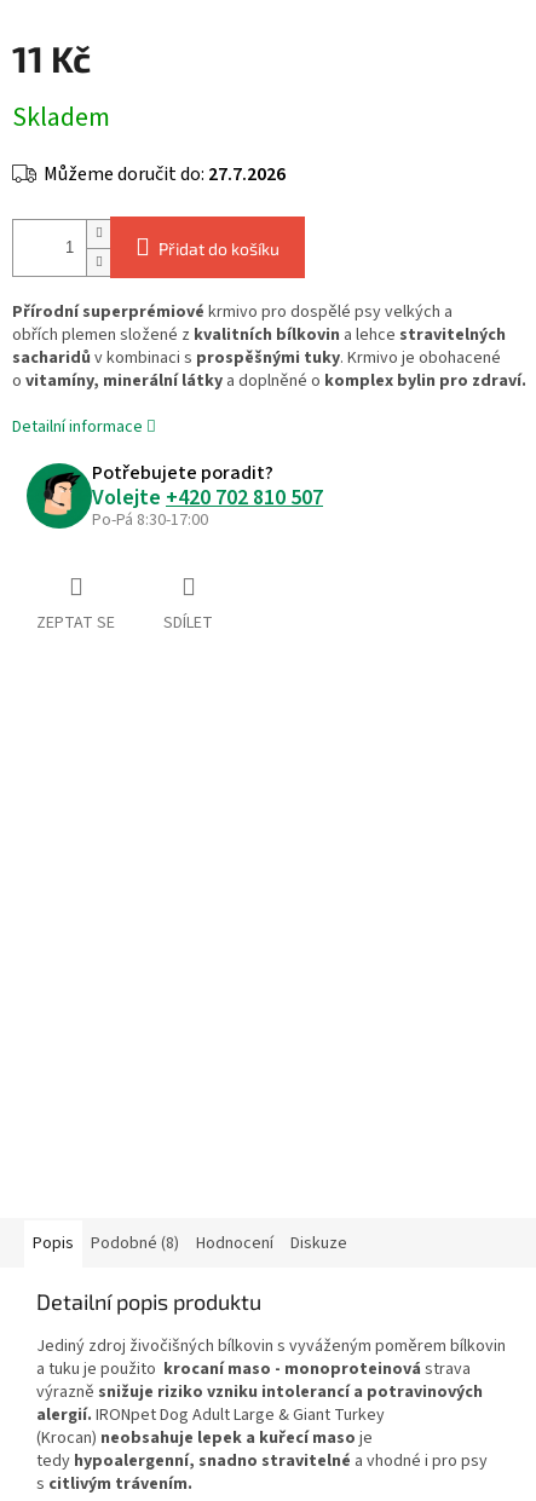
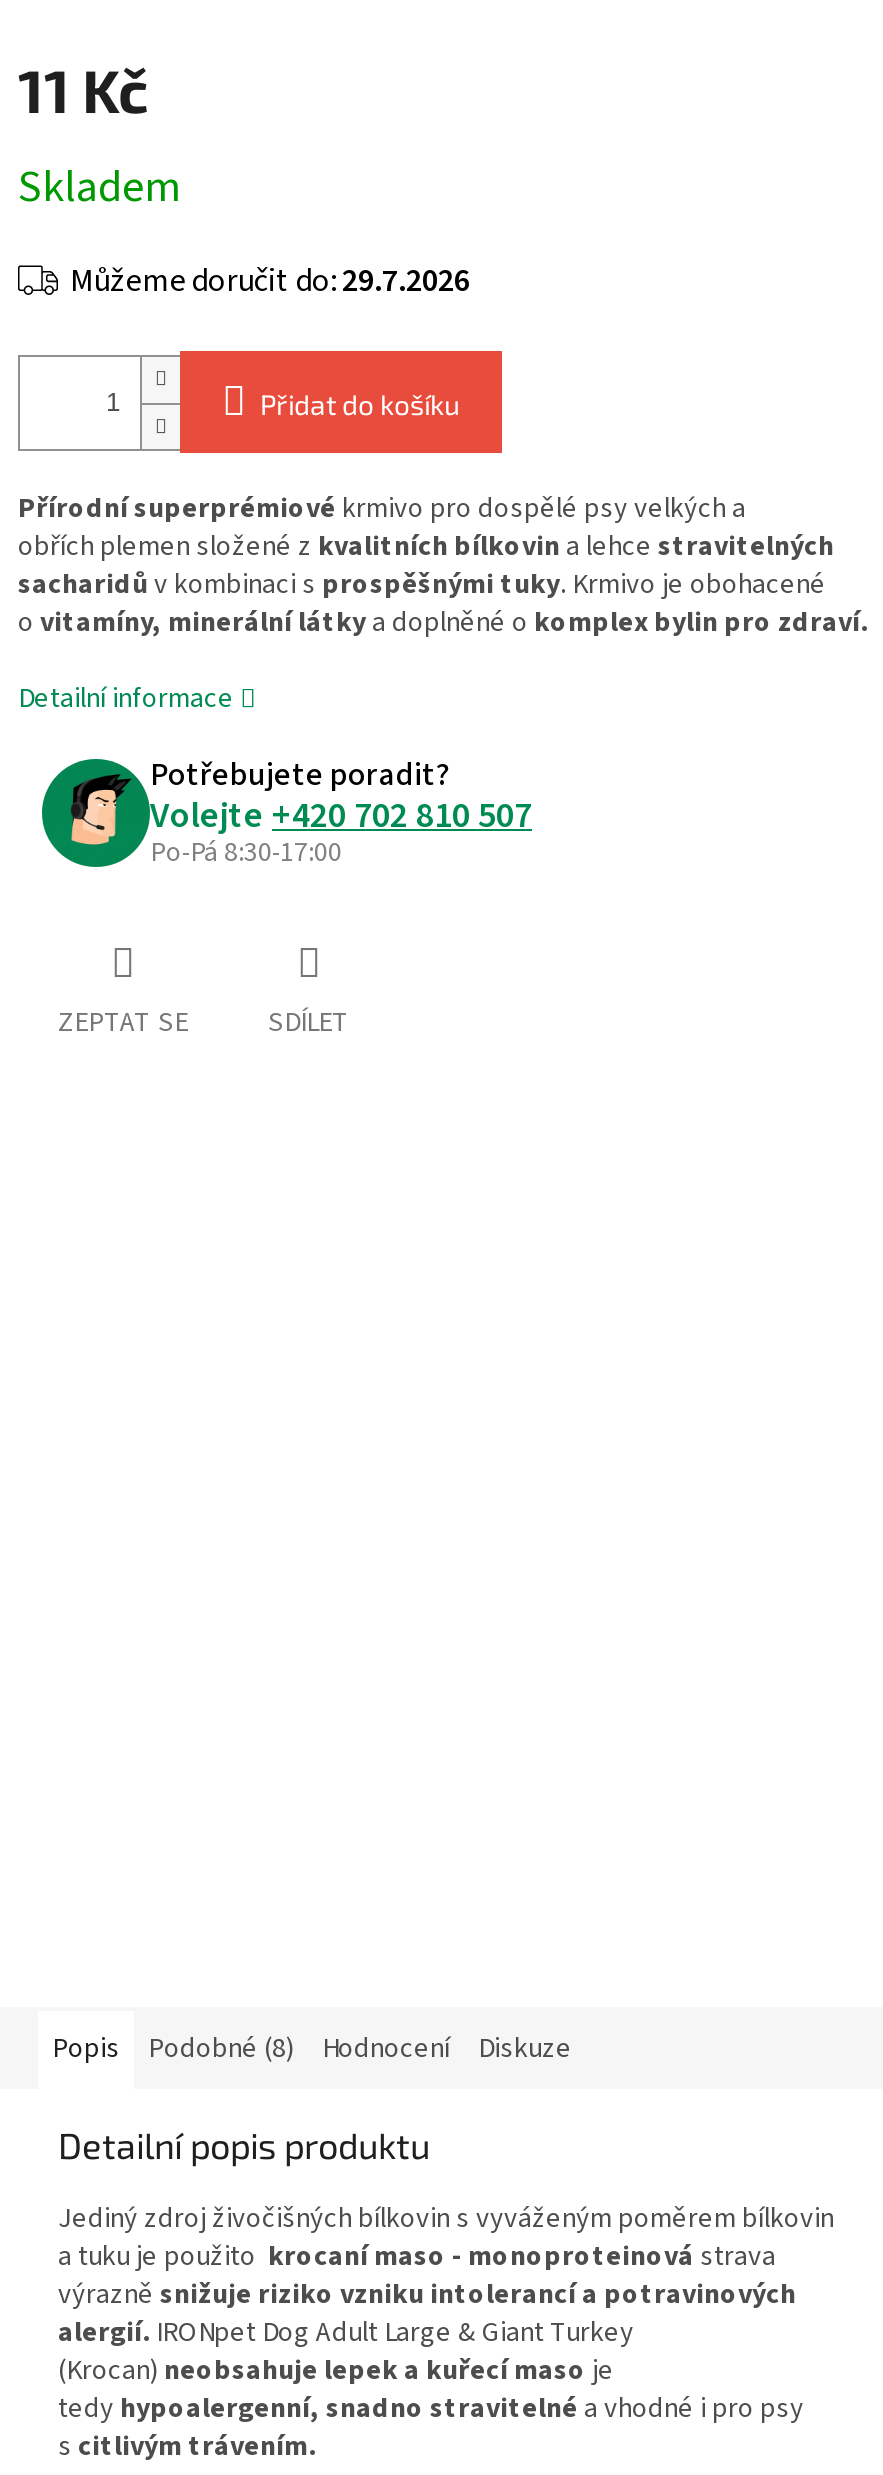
- Můžeme doručit do: 27.7.2026
+ Můžeme doručit do: 29.7.2026
